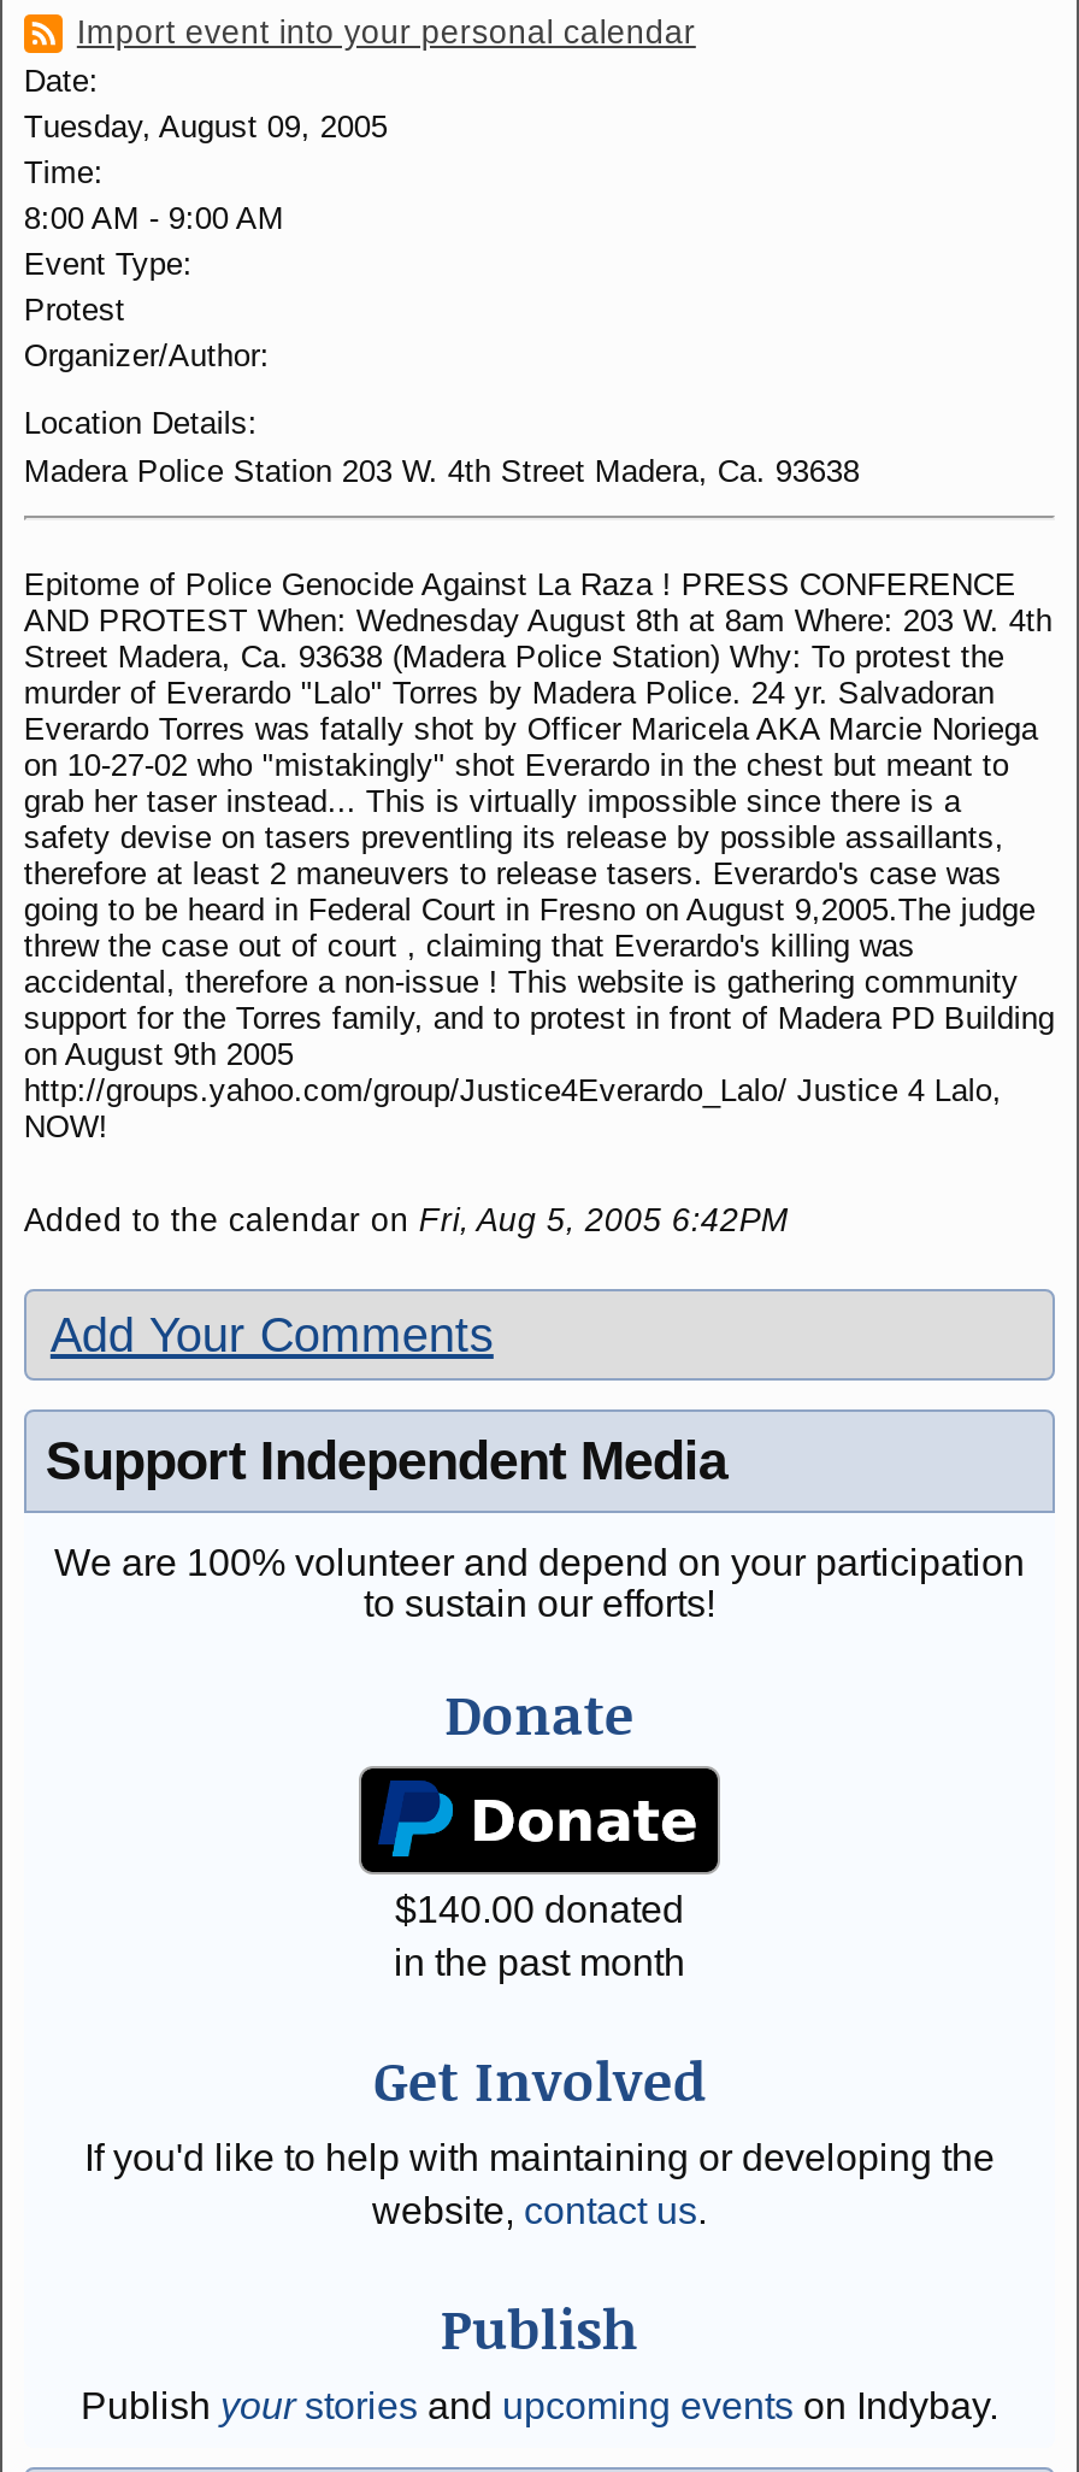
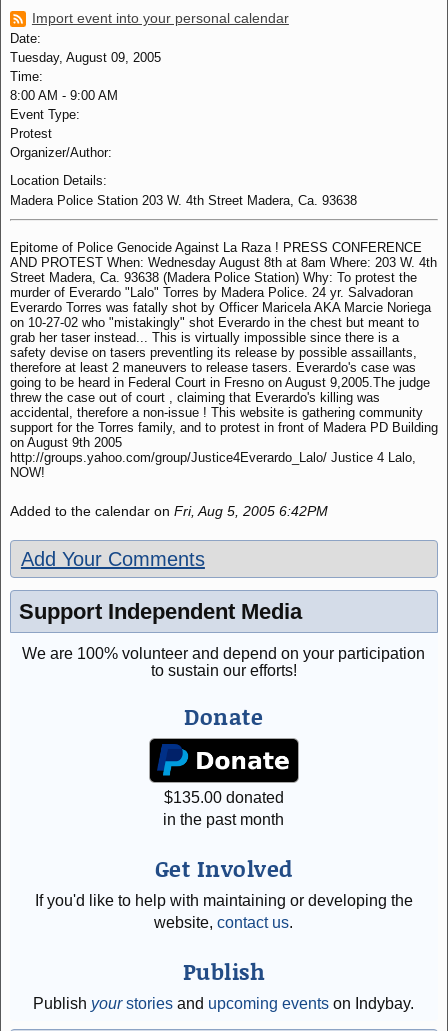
- $140.00 donated
+ $135.00 donated
